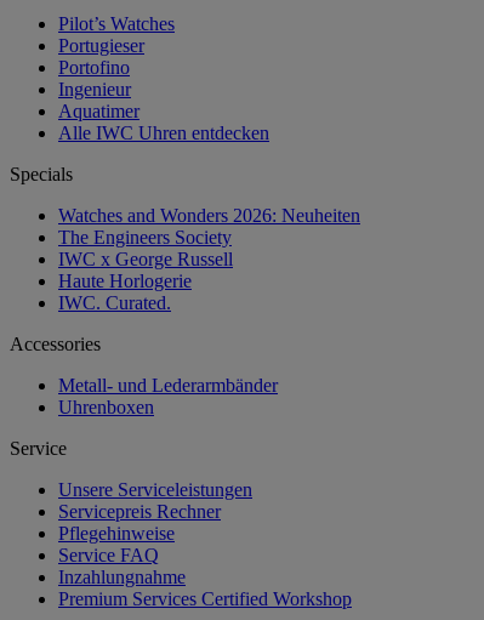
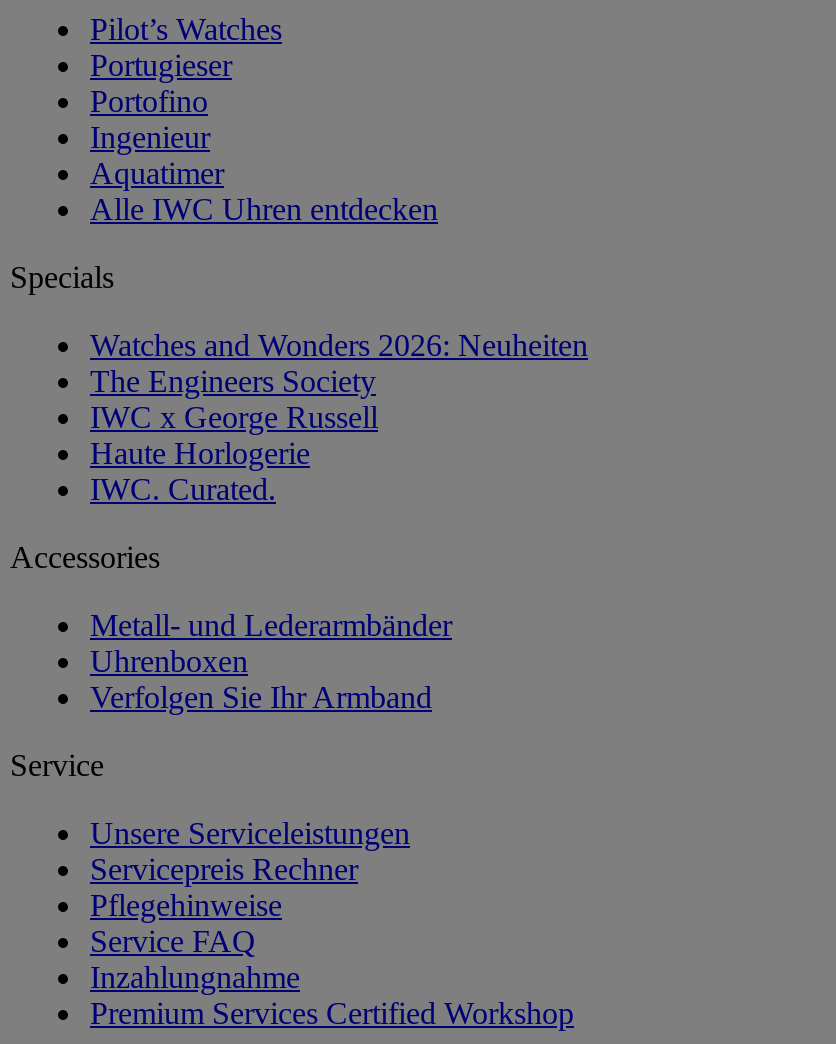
+ Verfolgen Sie Ihr Armband
